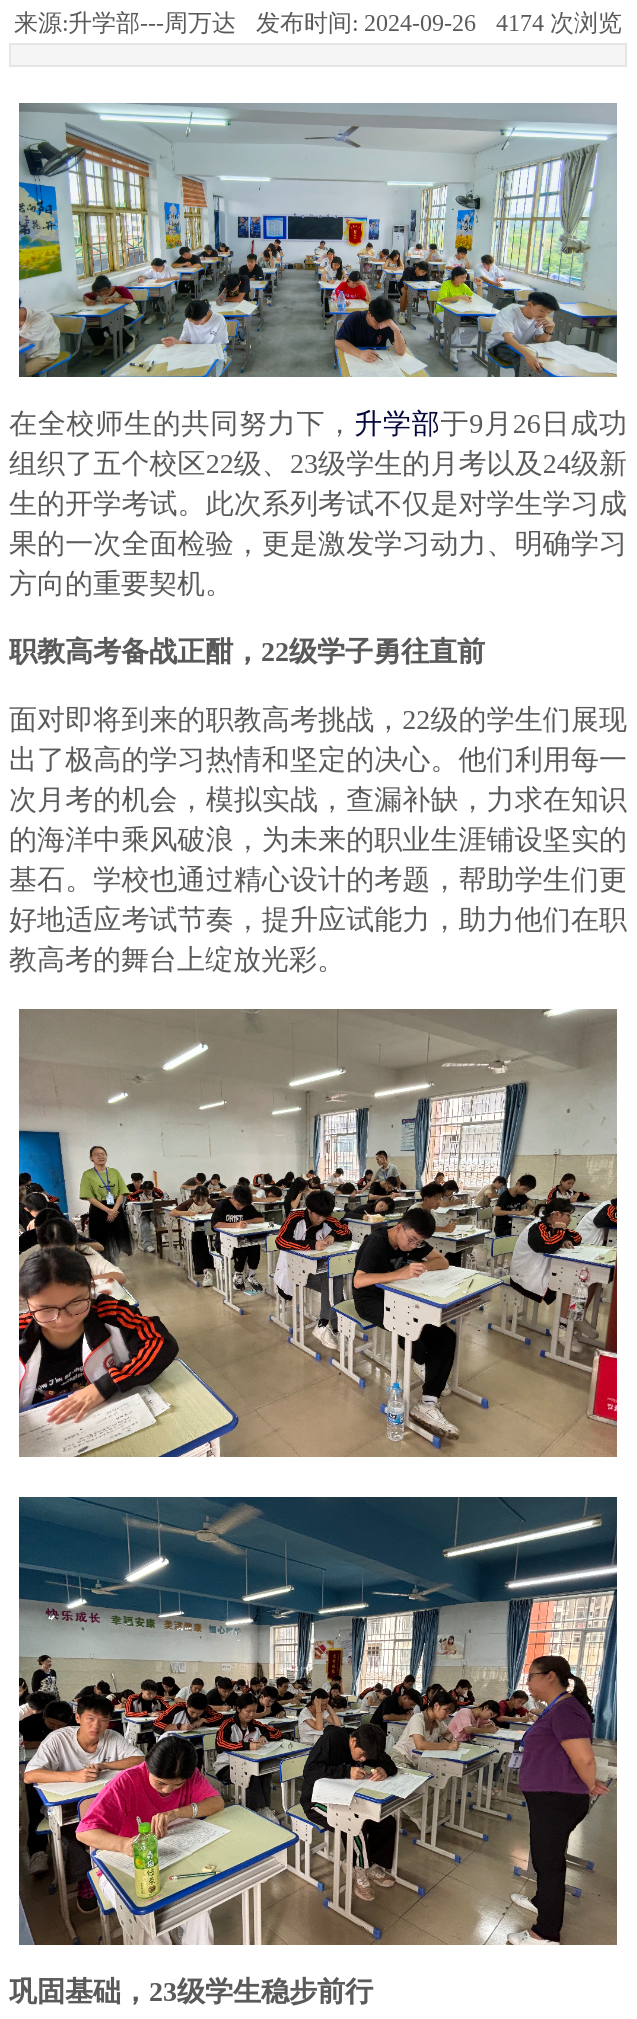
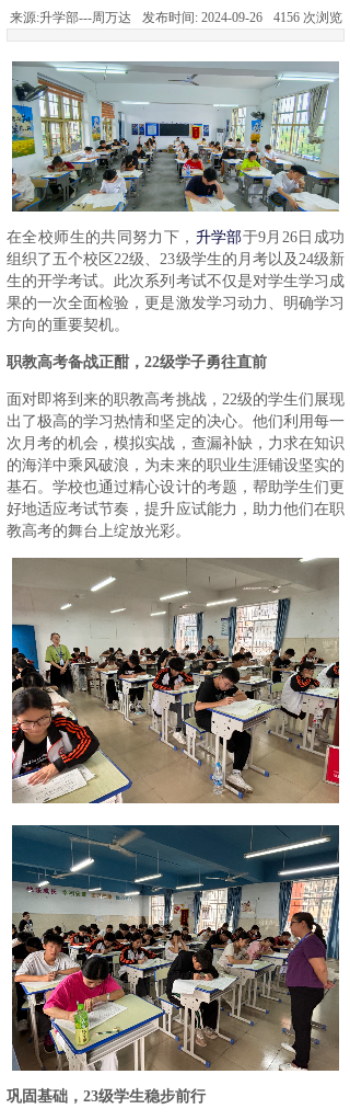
- 来源:升学部---周万达 发布时间: 2024-09-26 4174次浏览
+ 来源:升学部---周万达 发布时间: 2024-09-26 4156次浏览
